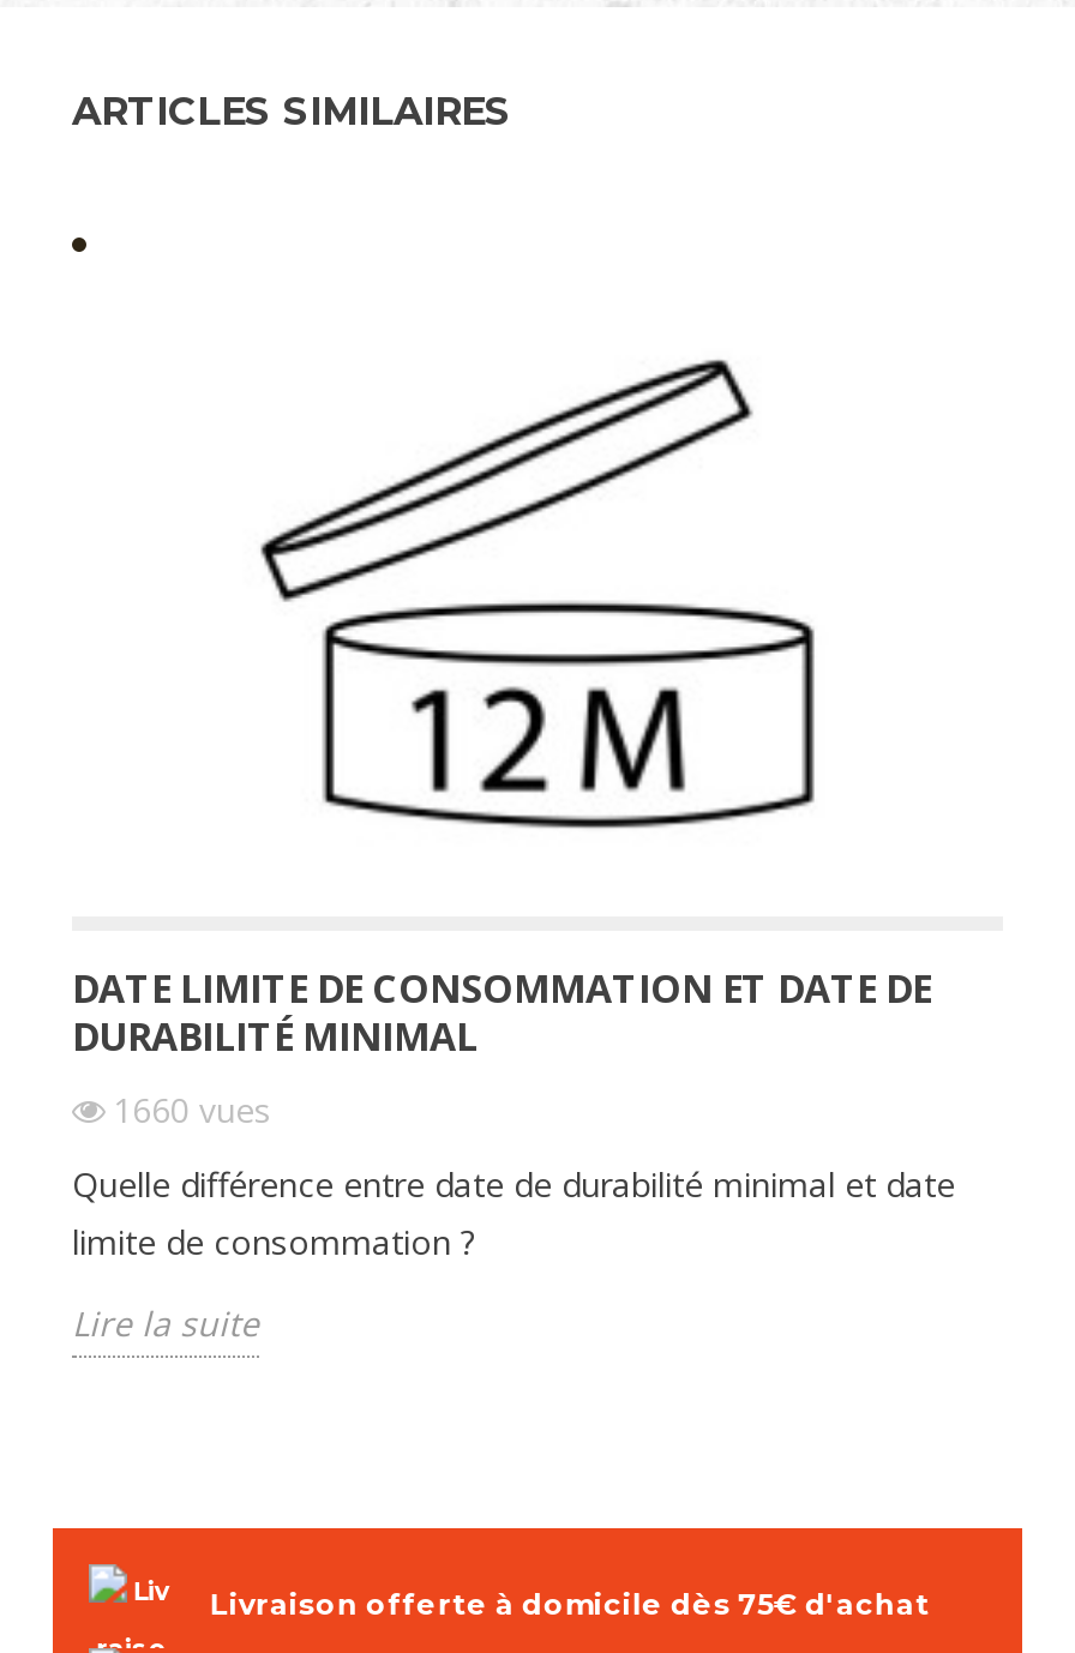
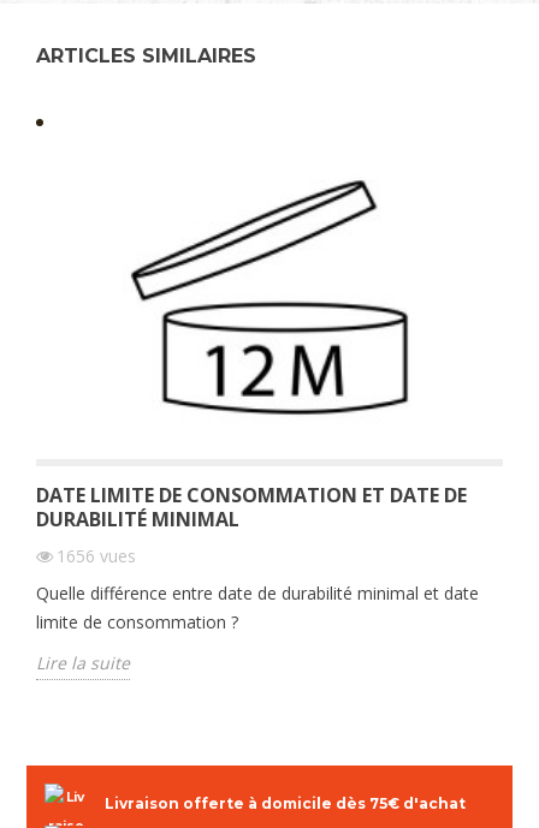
- 1660 vues
+ 1656 vues
